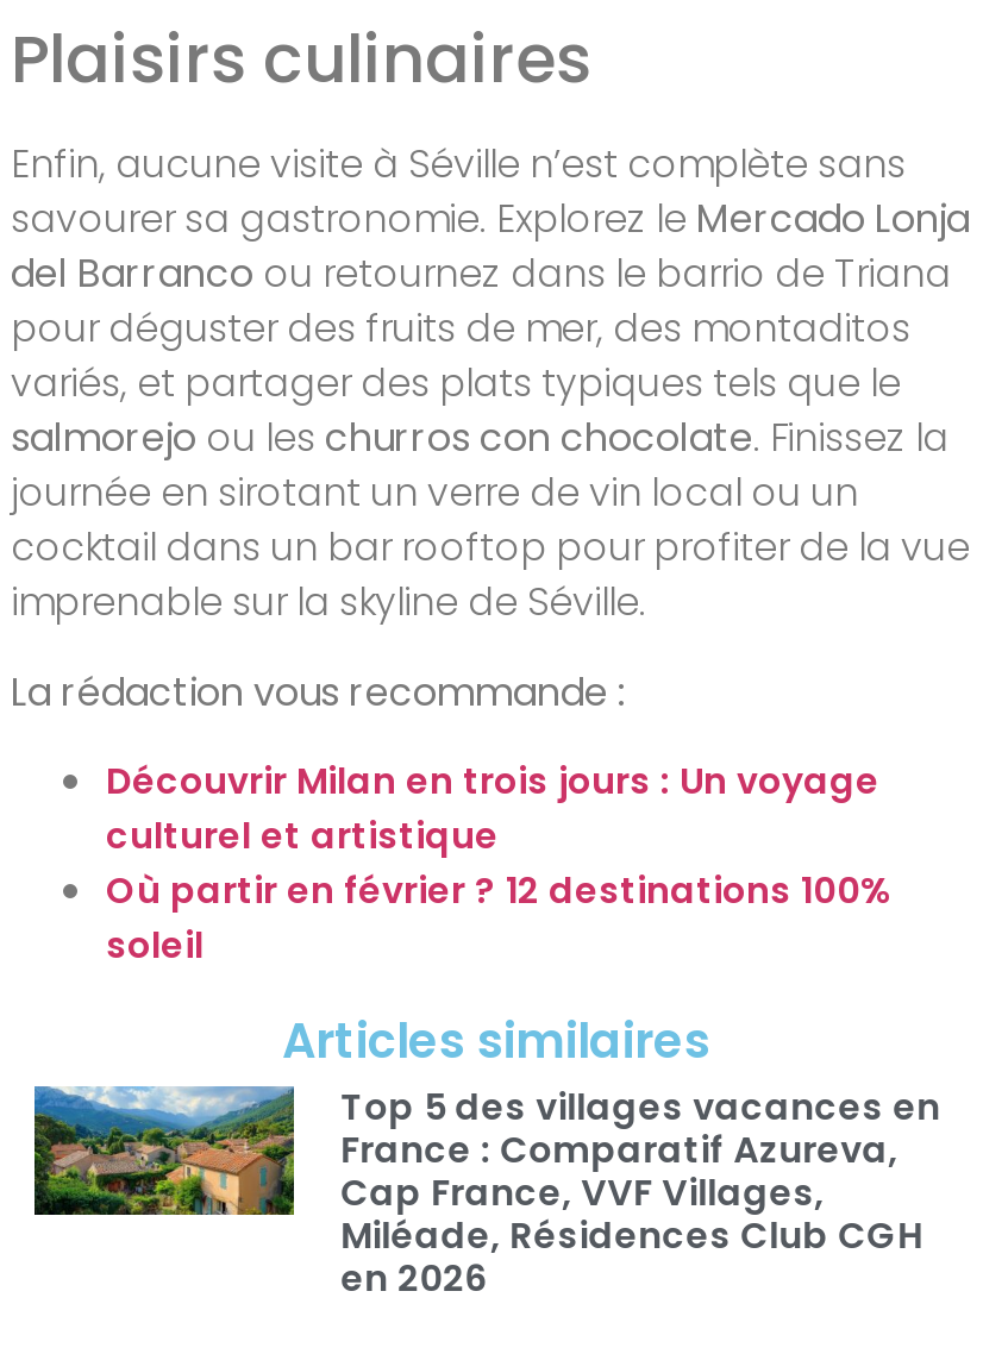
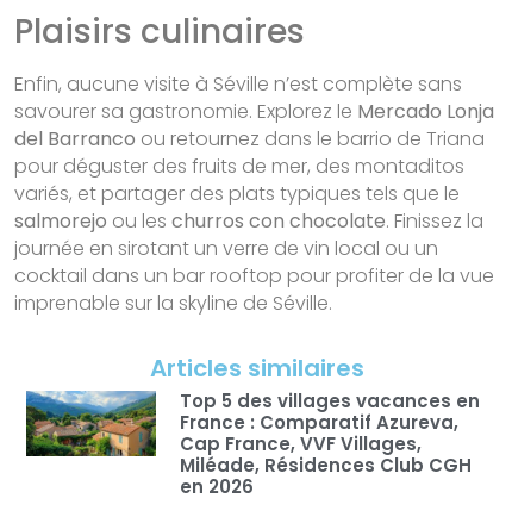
- La rédaction vous recommande :
- Découvrir Milan en trois jours : Un voyage
- culturel et artistique
- Où partir en février ? 12 destinations 100%
- soleil
